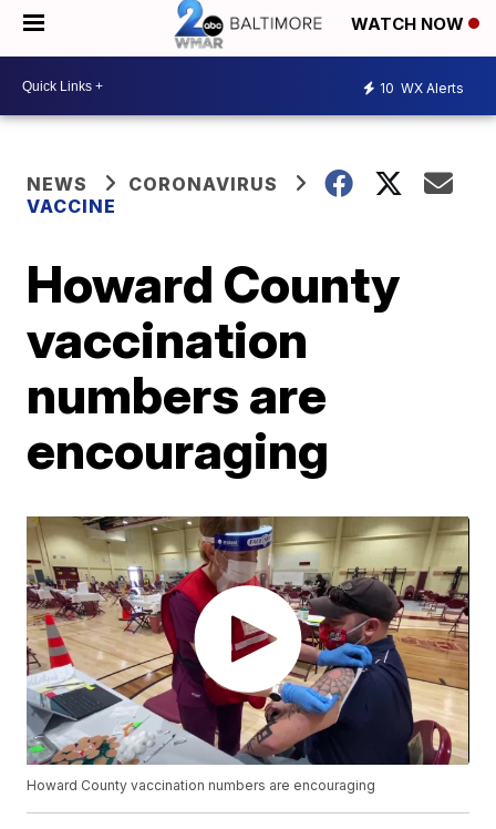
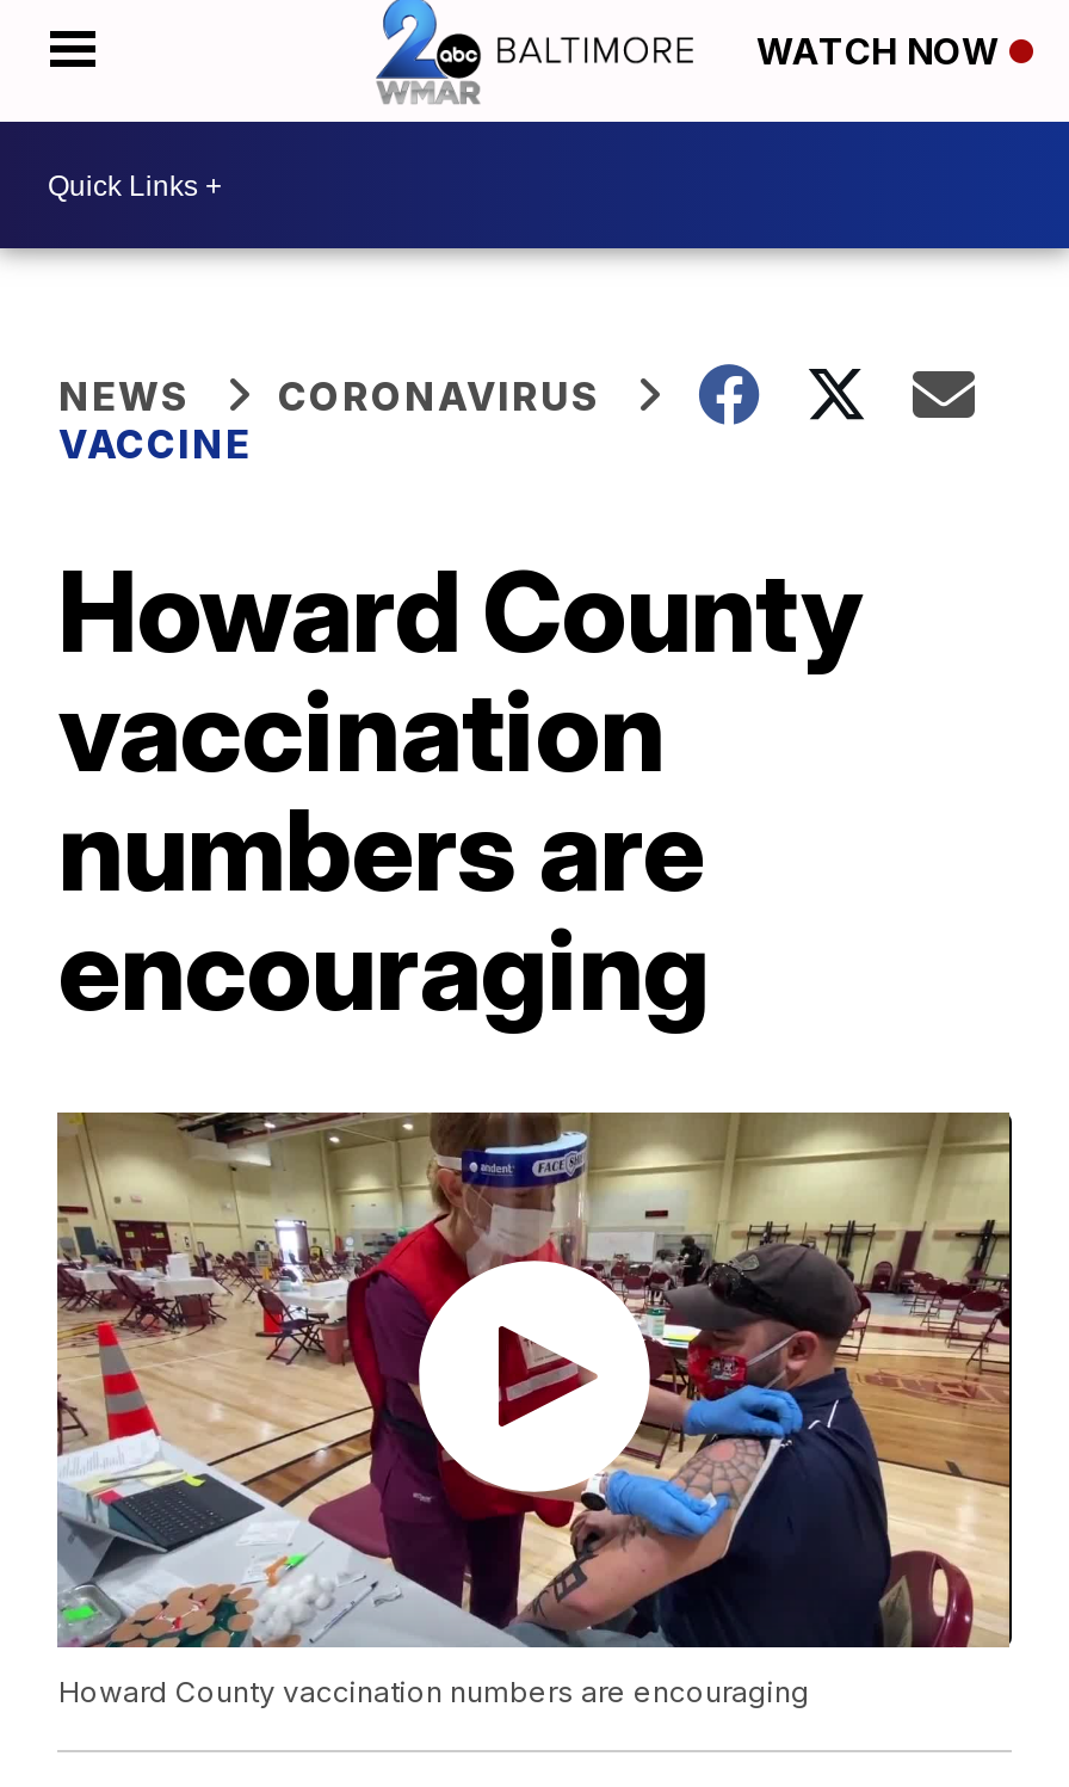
- 10 WX Alerts
